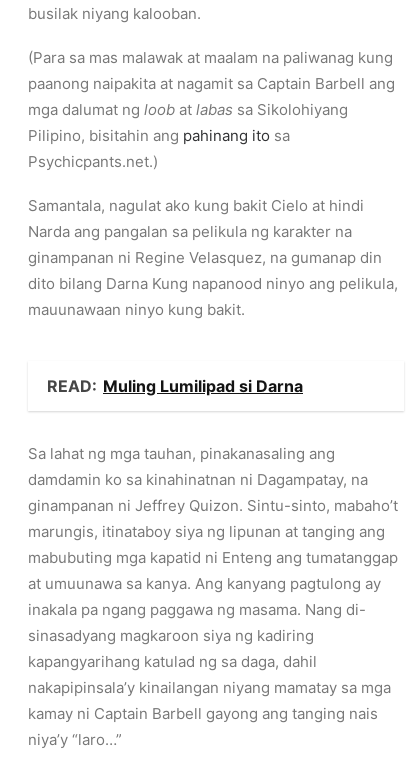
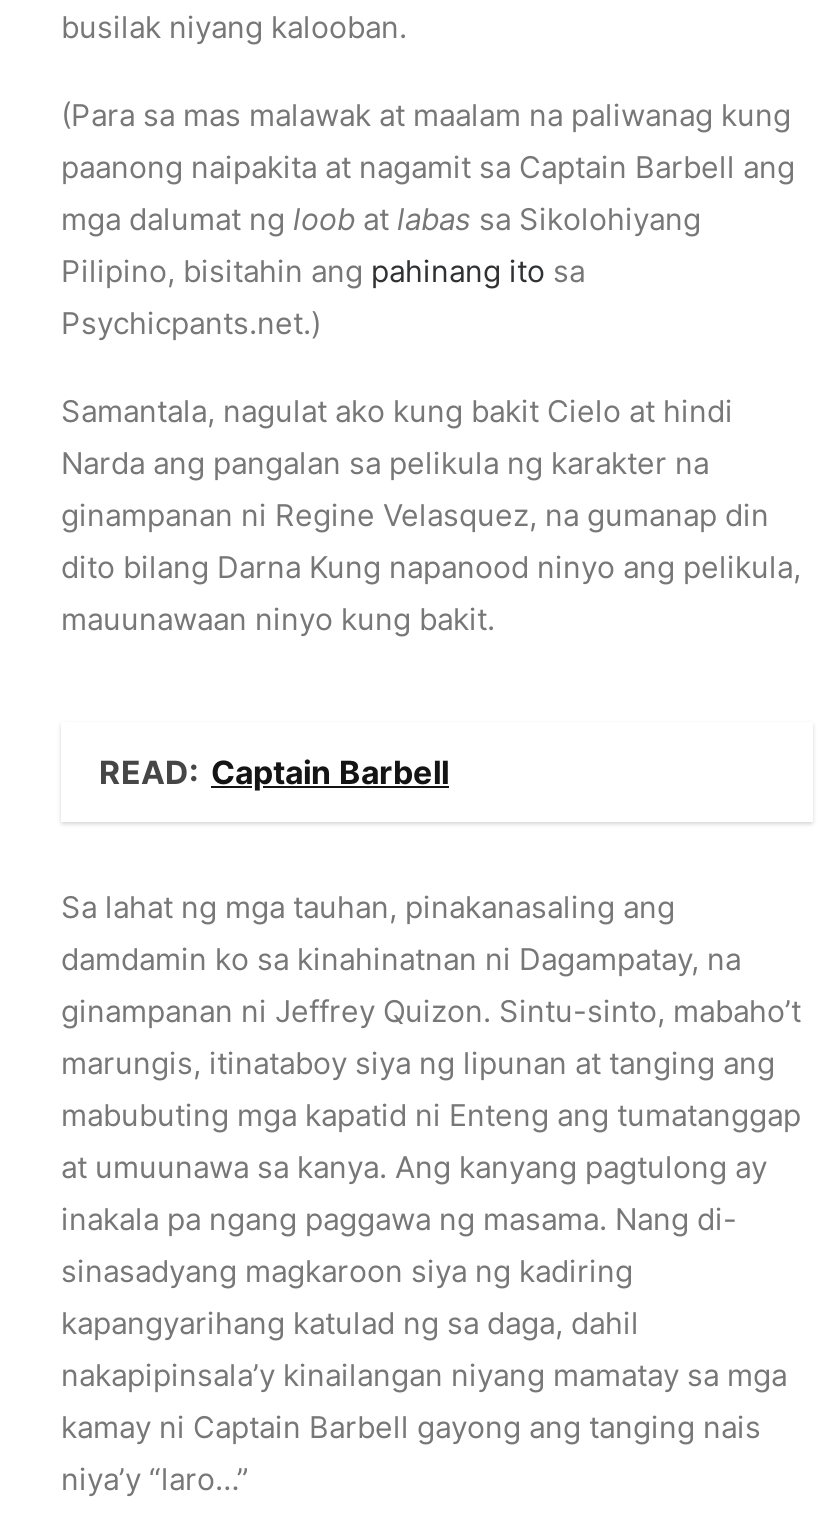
- READ: Muling Lumilipad si Darna
+ READ: Captain Barbell
